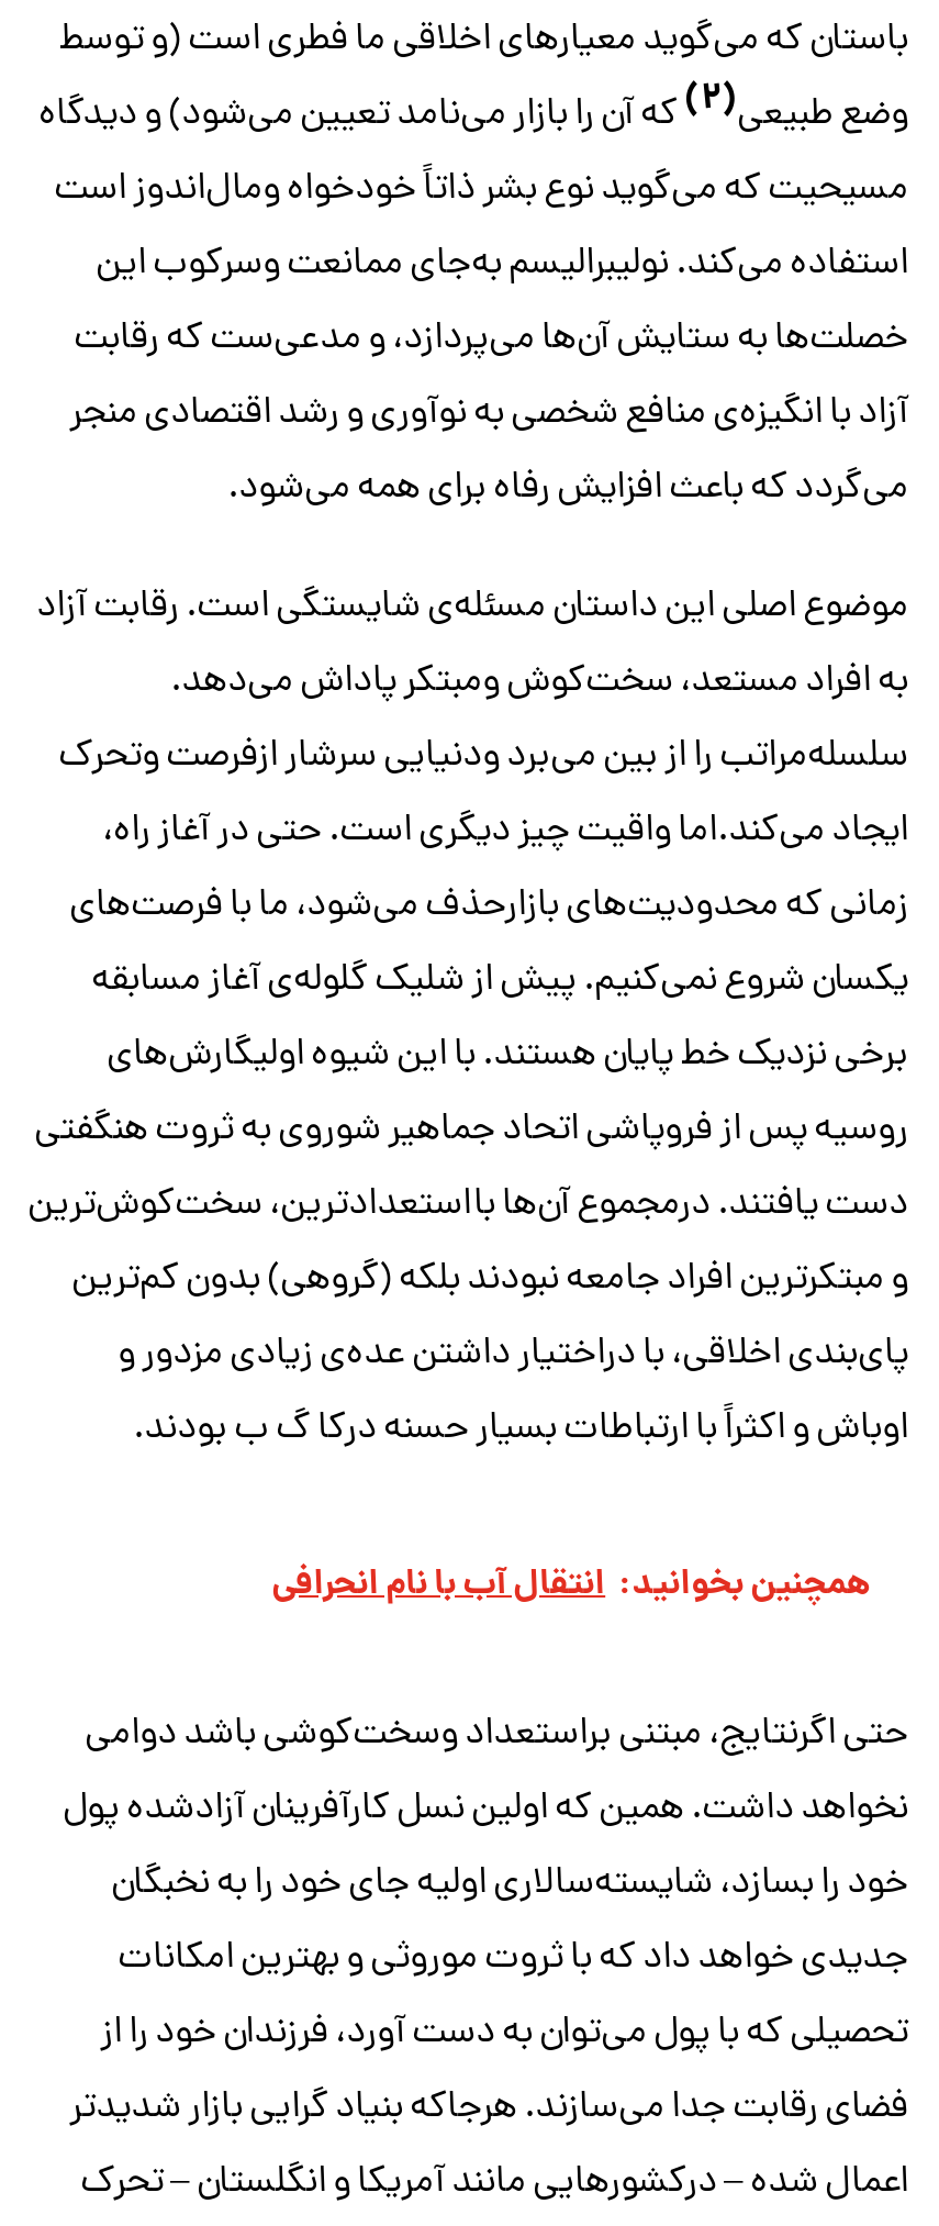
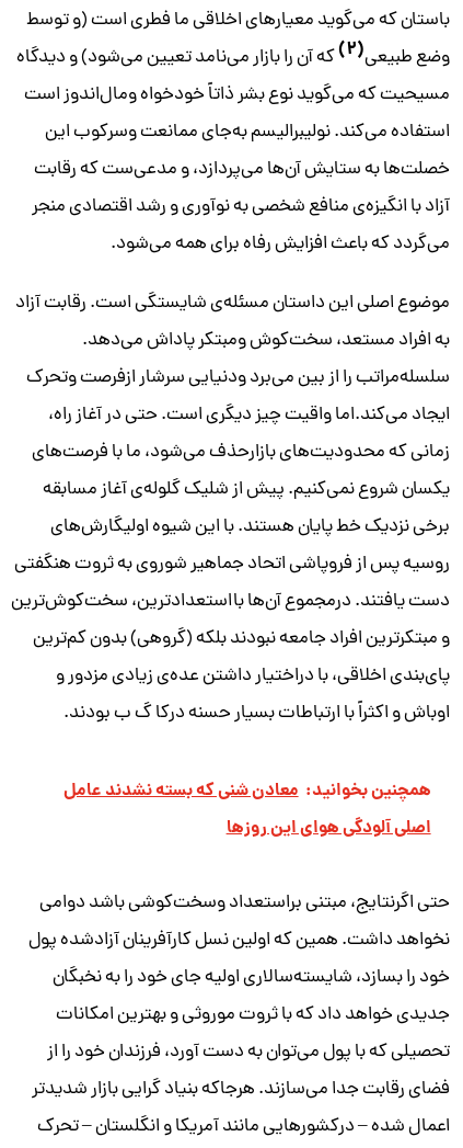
- همچنین بخوانید: انتقال آب با نام انحرافی
+ همچنین بخوانید: معادن شنی که بسته نشدند عامل
+ اصلی آلودگی هوای این روزها
